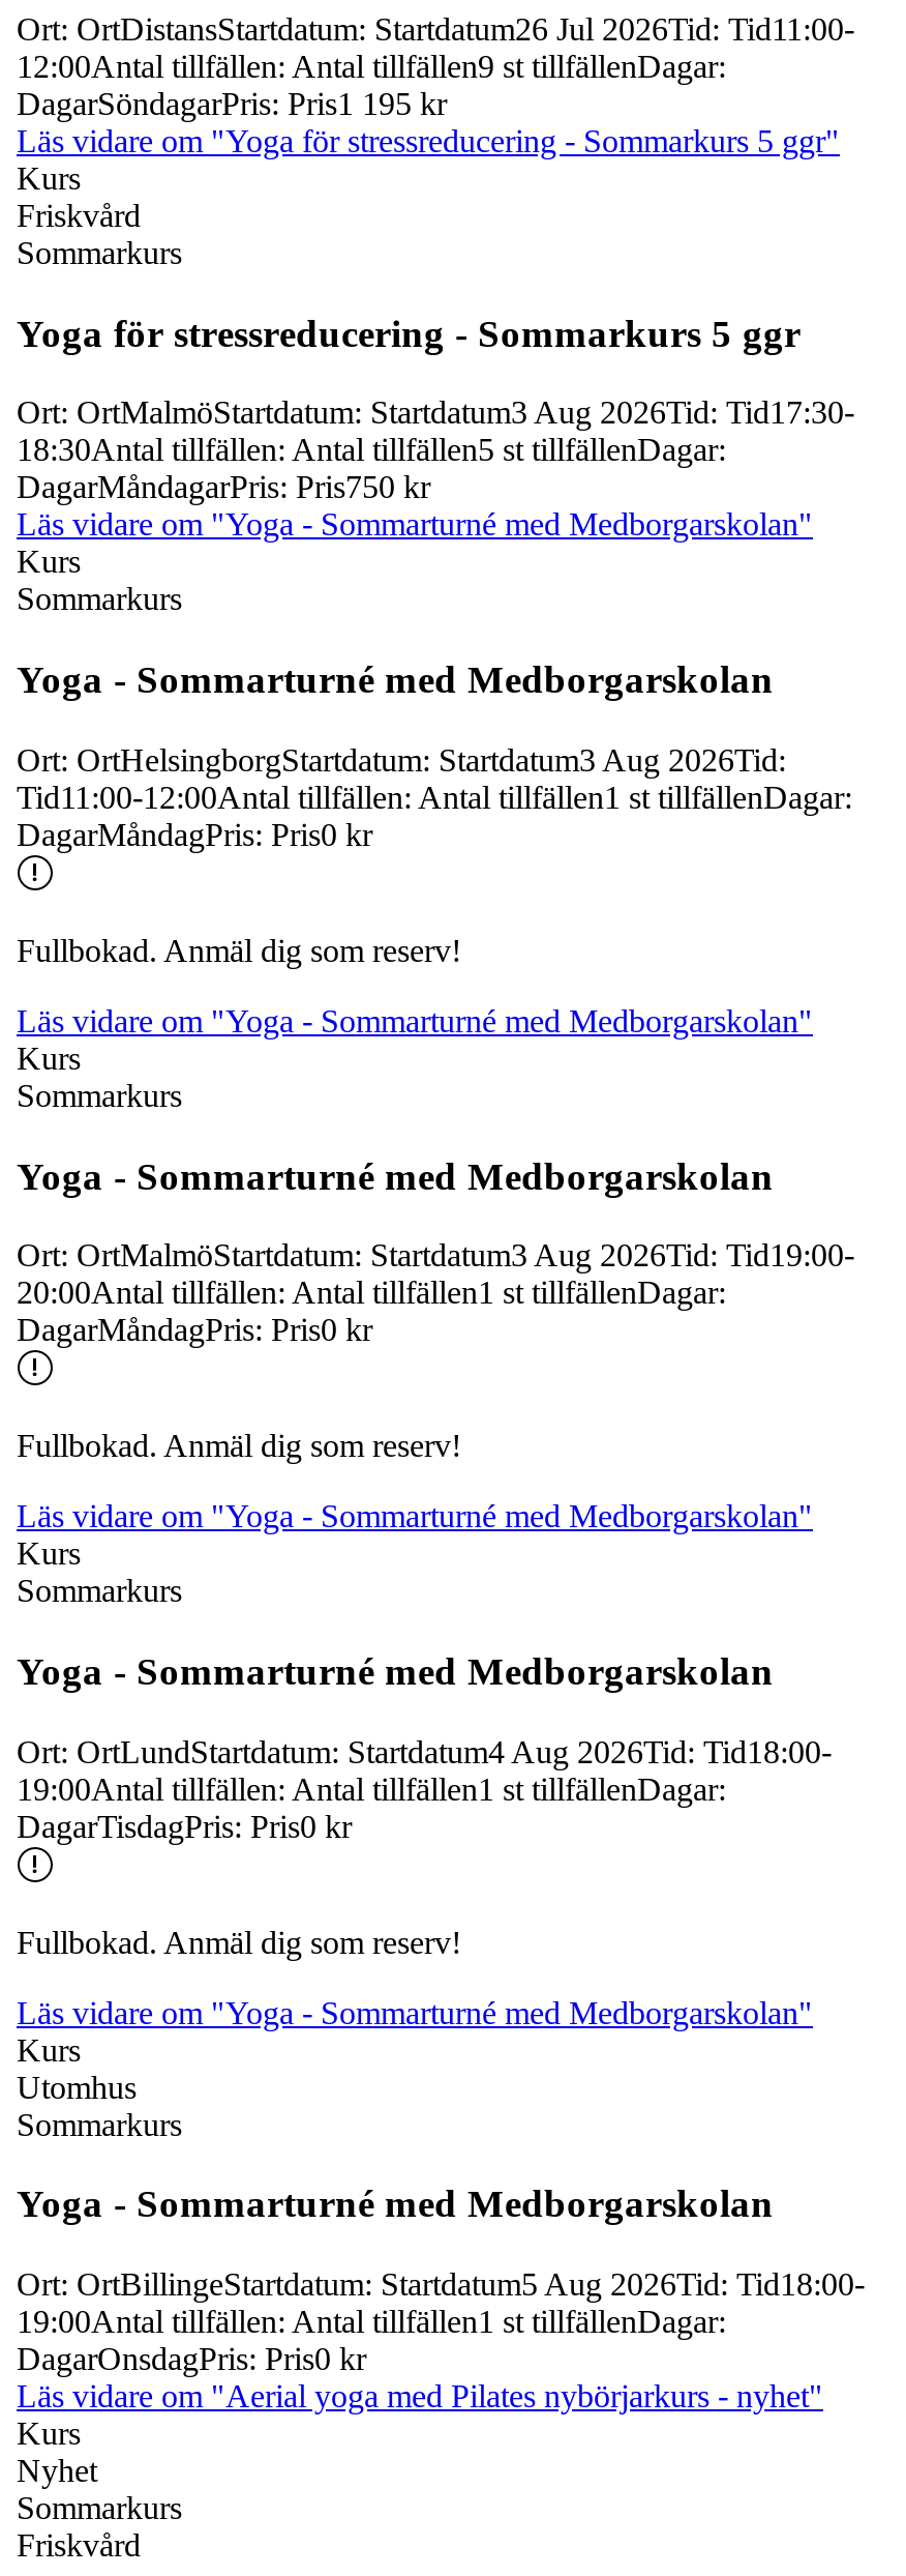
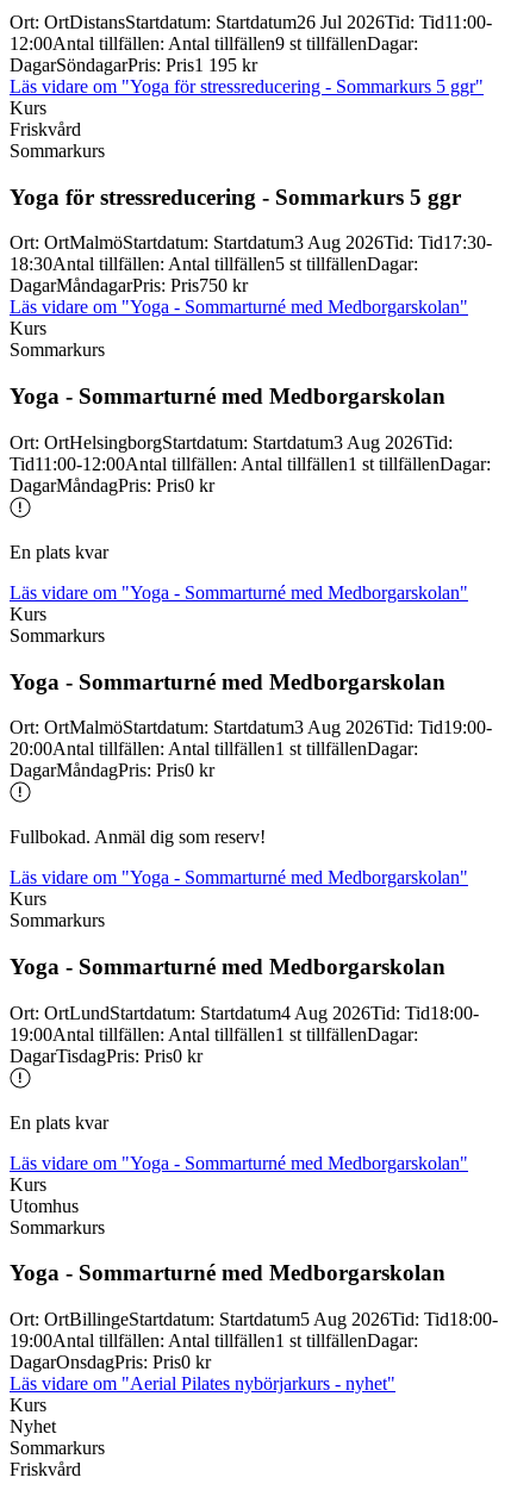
- Fullbokad. Anmäl dig som reserv!
+ En plats kvar

- Fullbokad. Anmäl dig som reserv!
+ En plats kvar

- Läs vidare om "Aerial yoga med Pilates nybörjarkurs - nyhet"
+ Läs vidare om "Aerial Pilates nybörjarkurs - nyhet"
